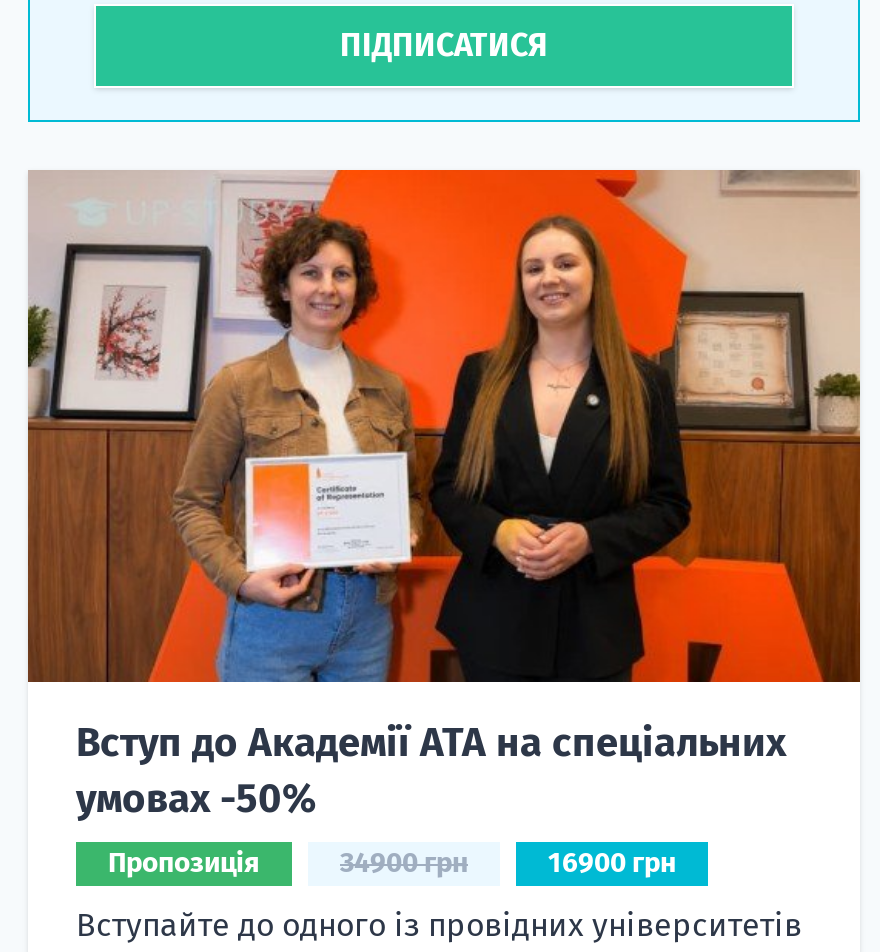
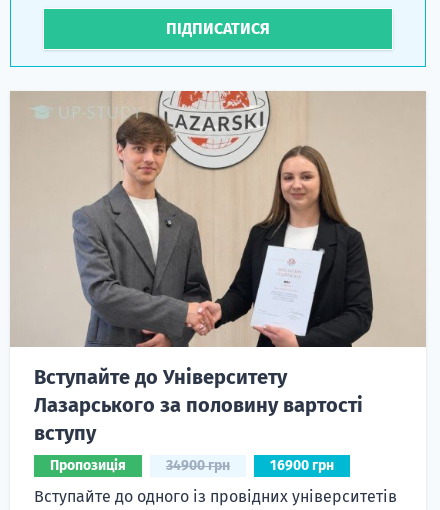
- [image]
- Вступ до Академії ATA на спеціальних
- умовах -50%
+ [image]
+ Вступайте до Університету
+ Лазарського за половину вартості
+ вступу
